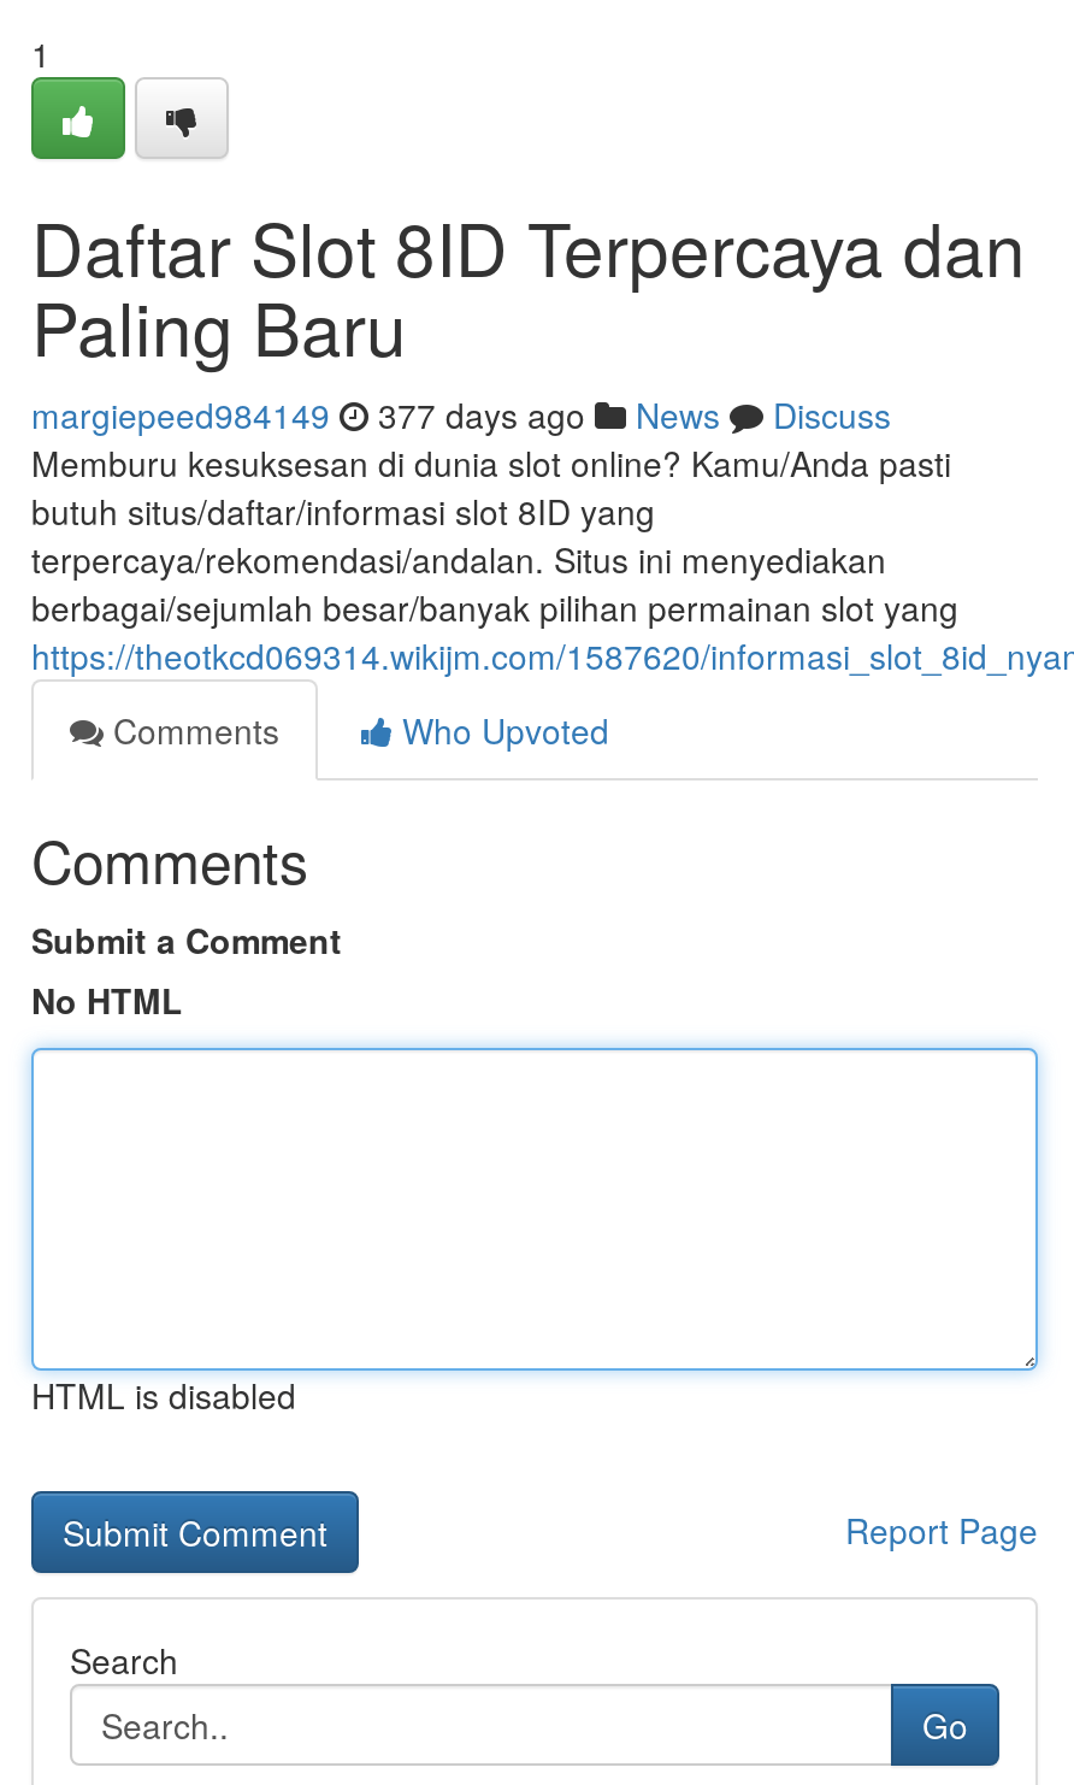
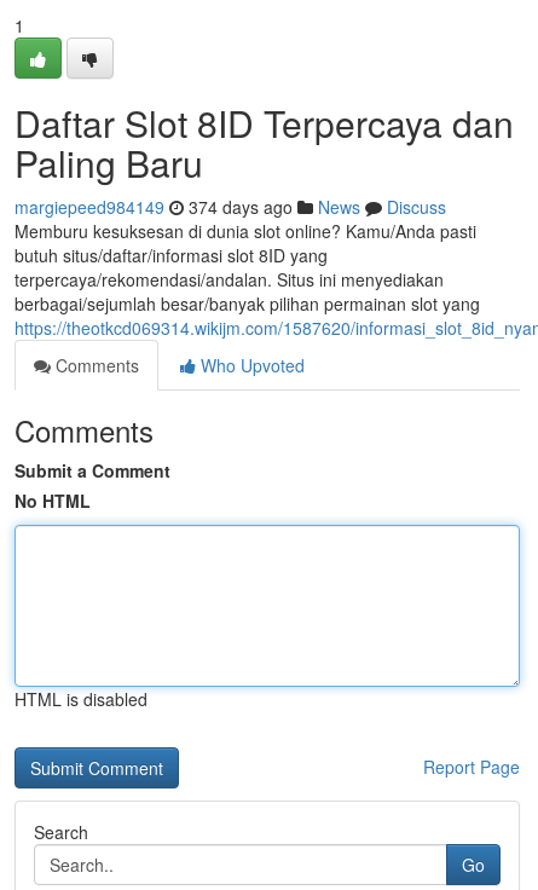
- margiepeed984149 377 days ago News Discuss
+ margiepeed984149 374 days ago News Discuss
